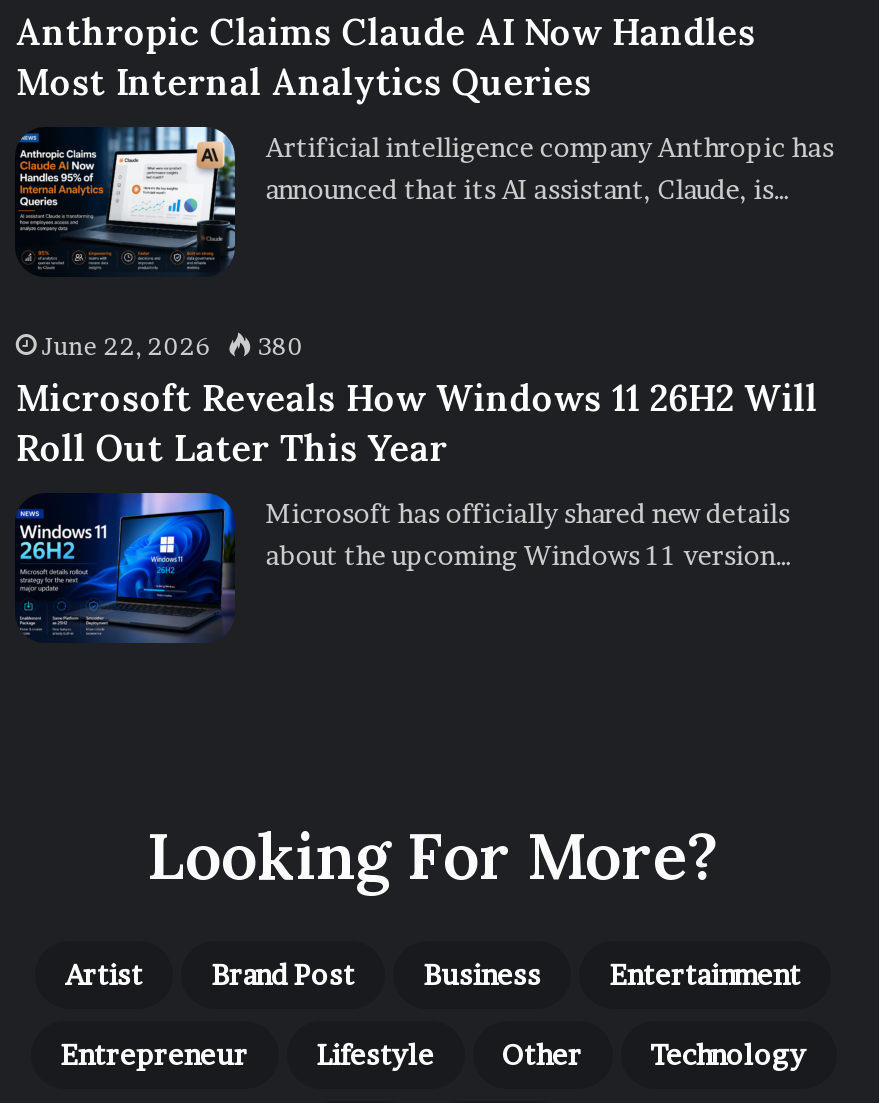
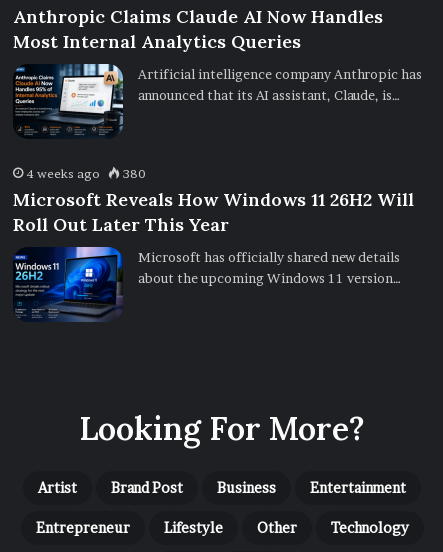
- June 22, 2026 380
+ 4 weeks ago 380
